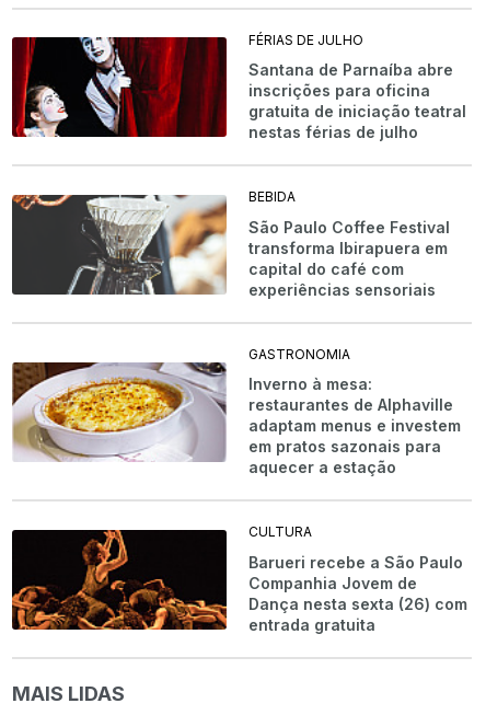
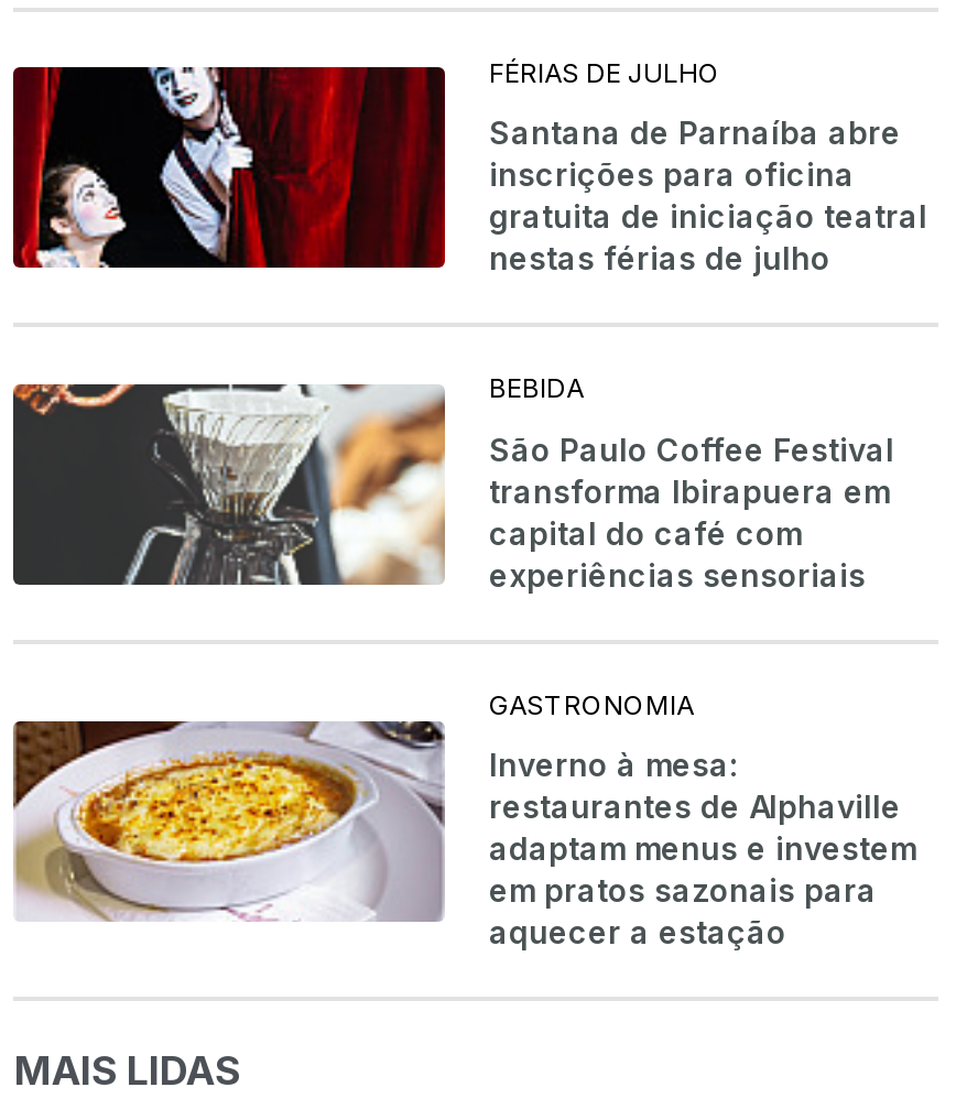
- [image]
- CULTURA
- Barueri recebe a São Paulo
- Companhia Jovem de
- Dança nesta sexta (26) com
- entrada gratuita
